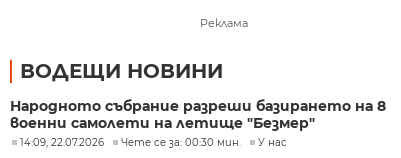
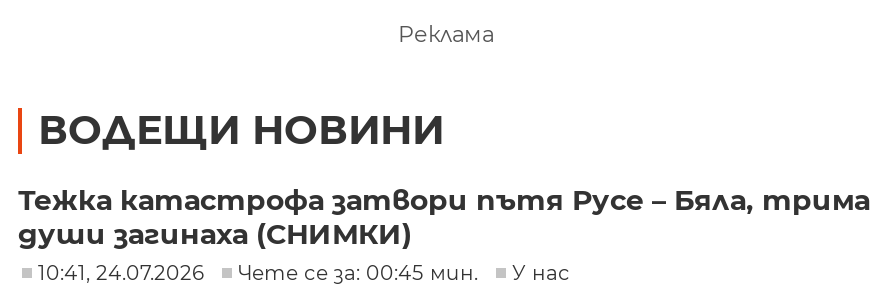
- Народното събрание разреши базирането на 8
- военни самолети на летище "Безмер"
- 14:09, 22.07.2026
- Чете се за: 00:30 мин.
+ Тежка катастрофа затвори пътя Русе – Бяла, трима
+ души загинаха (СНИМКИ)
+ 10:41, 24.07.2026
+ Чете се за: 00:45 мин.
